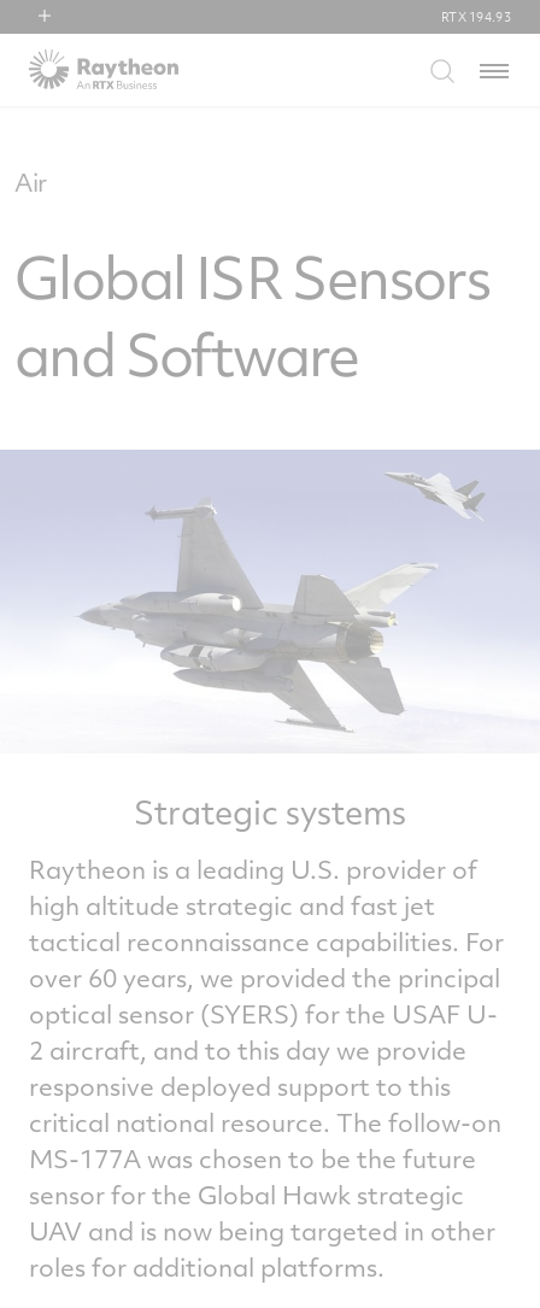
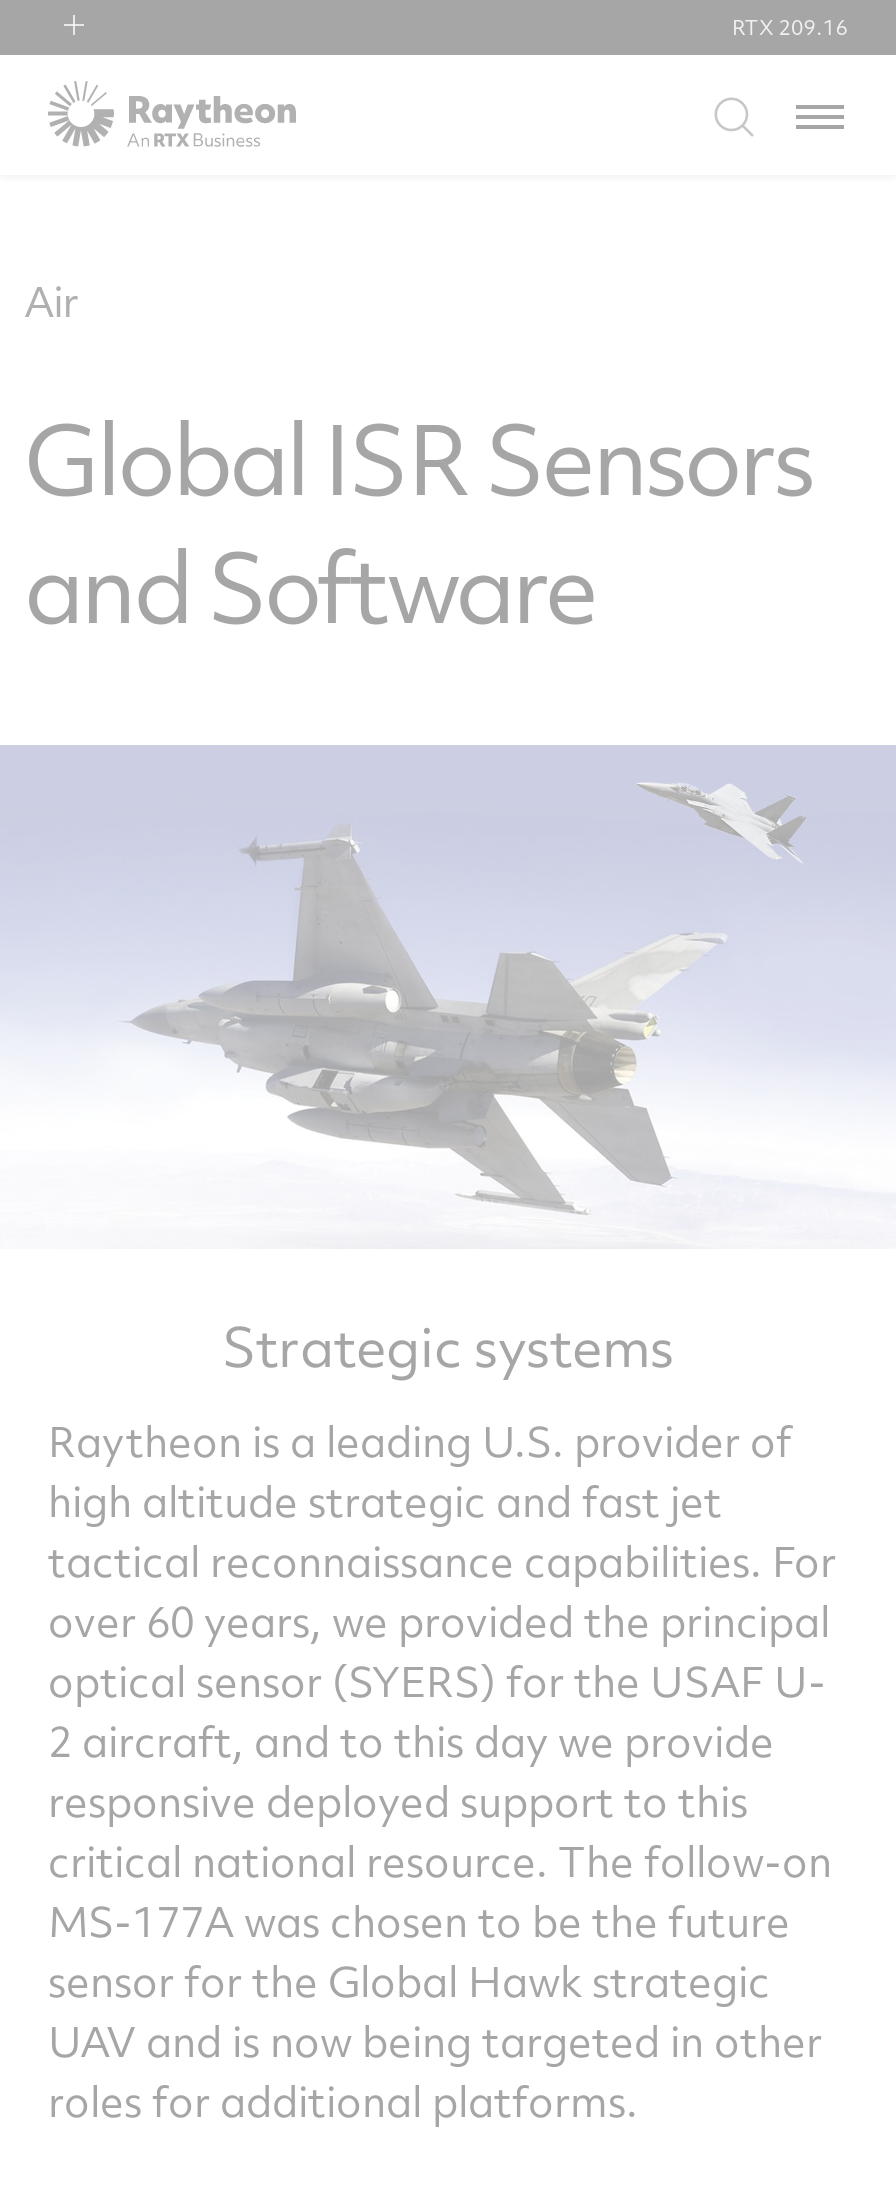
- RTX 194.93
+ RTX 209.16
